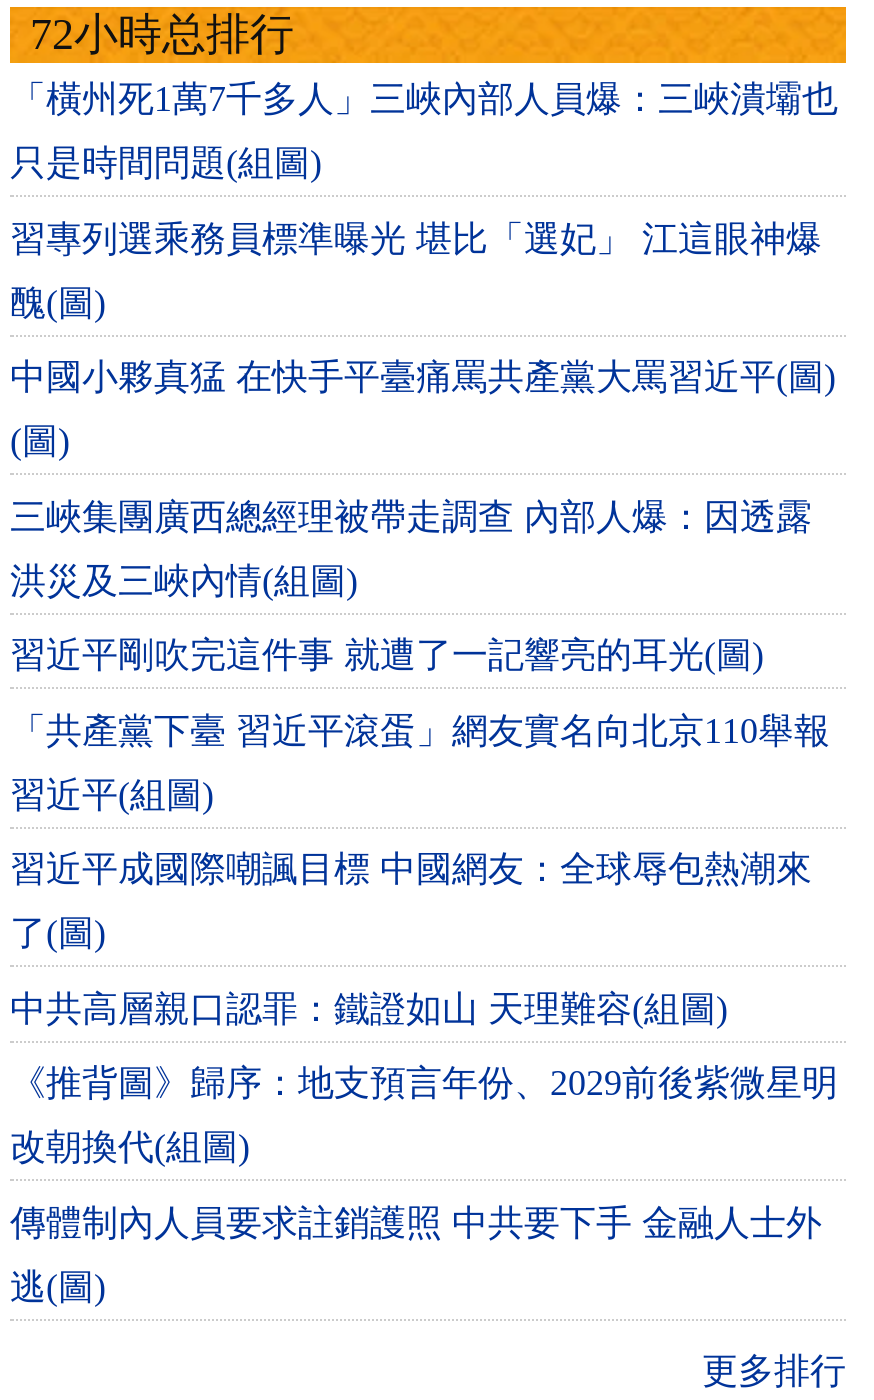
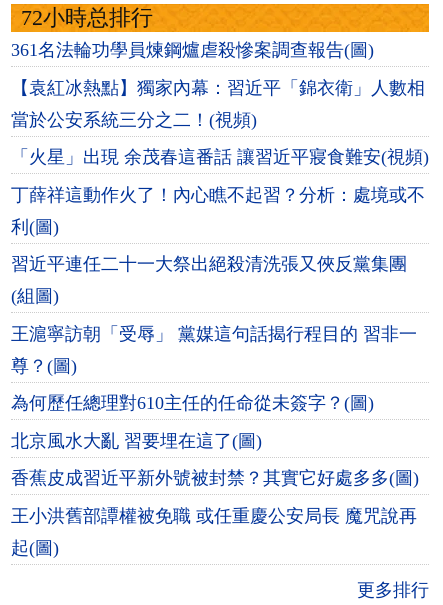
- 「橫州死1萬7千多人」三峽內部人員爆：三峽潰壩也
- 只是時間問題(組圖)
- 習專列選乘務員標準曝光 堪比「選妃」 江這眼神爆
- 醜(圖)
- 中國小夥真猛 在快手平臺痛罵共產黨大罵習近平(圖)
- (圖)
- 三峽集團廣西總經理被帶走調查 內部人爆：因透露
- 洪災及三峽內情(組圖)
- 習近平剛吹完這件事 就遭了一記響亮的耳光(圖)
- 「共產黨下臺 習近平滾蛋」網友實名向北京110舉報
- 習近平(組圖)
- 習近平成國際嘲諷目標 中國網友：全球辱包熱潮來
- 了(圖)
- 中共高層親口認罪：鐵證如山 天理難容(組圖)
- 《推背圖》歸序：地支預言年份、2029前後紫微星明
- 改朝換代(組圖)
- 傳體制內人員要求註銷護照 中共要下手 金融人士外
- 逃(圖)
+ 361名法輪功學員煉鋼爐虐殺慘案調查報告(圖)
+ 【袁紅冰熱點】獨家內幕：習近平「錦衣衛」人數相
+ 當於公安系統三分之二！(視頻)
+ 「火星」出現 余茂春這番話 讓習近平寢食難安(視頻)
+ 丁薛祥這動作火了！內心瞧不起習？分析：處境或不
+ 利(圖)
+ 習近平連任二十一大祭出絕殺清洗張又俠反黨集團
+ (組圖)
+ 王滬寧訪朝「受辱」 黨媒這句話揭行程目的 習非一
+ 尊？(圖)
+ 為何歷任總理對610主任的任命從未簽字？(圖)
+ 北京風水大亂 習要埋在這了(圖)
+ 香蕉皮成習近平新外號被封禁？其實它好處多多(圖)
+ 王小洪舊部譚權被免職 或任重慶公安局長 魔咒說再
+ 起(圖)
